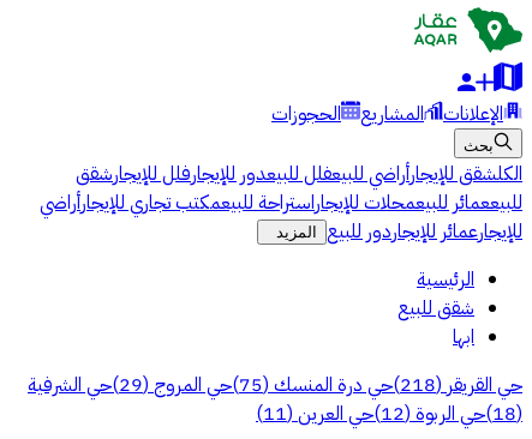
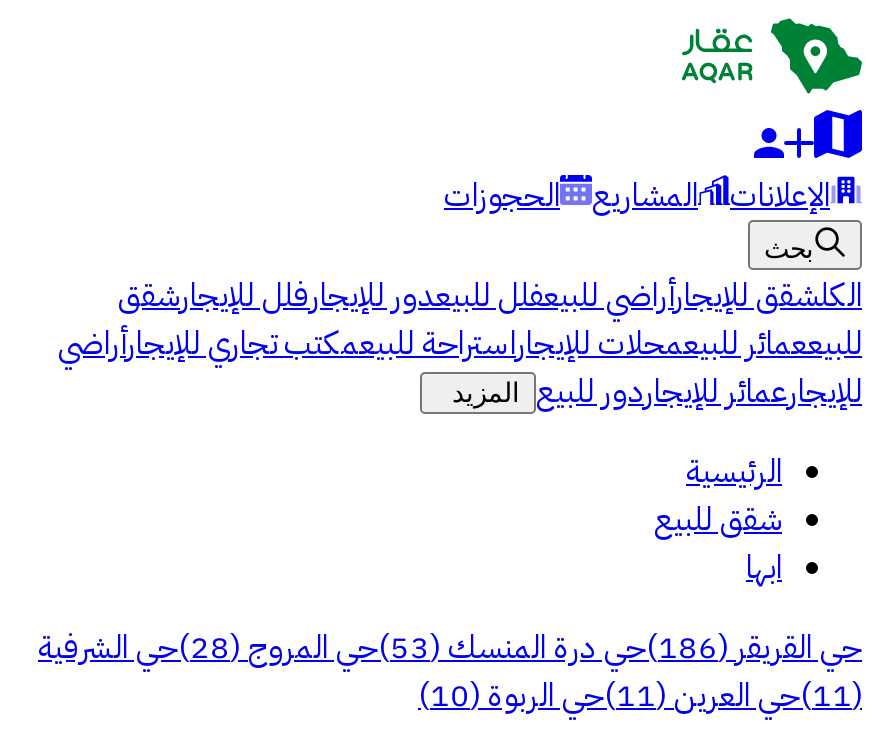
- حي القريقر (218)حي درة المنسك (75)حي المروج (29)حي الشرفية
+ حي القريقر (186)حي درة المنسك (53)حي المروج (28)حي الشرفية

- 18
- )حي الربوة (12)حي العرين (11)
+ 11
+ )حي العرين (11)حي الربوة (10)
